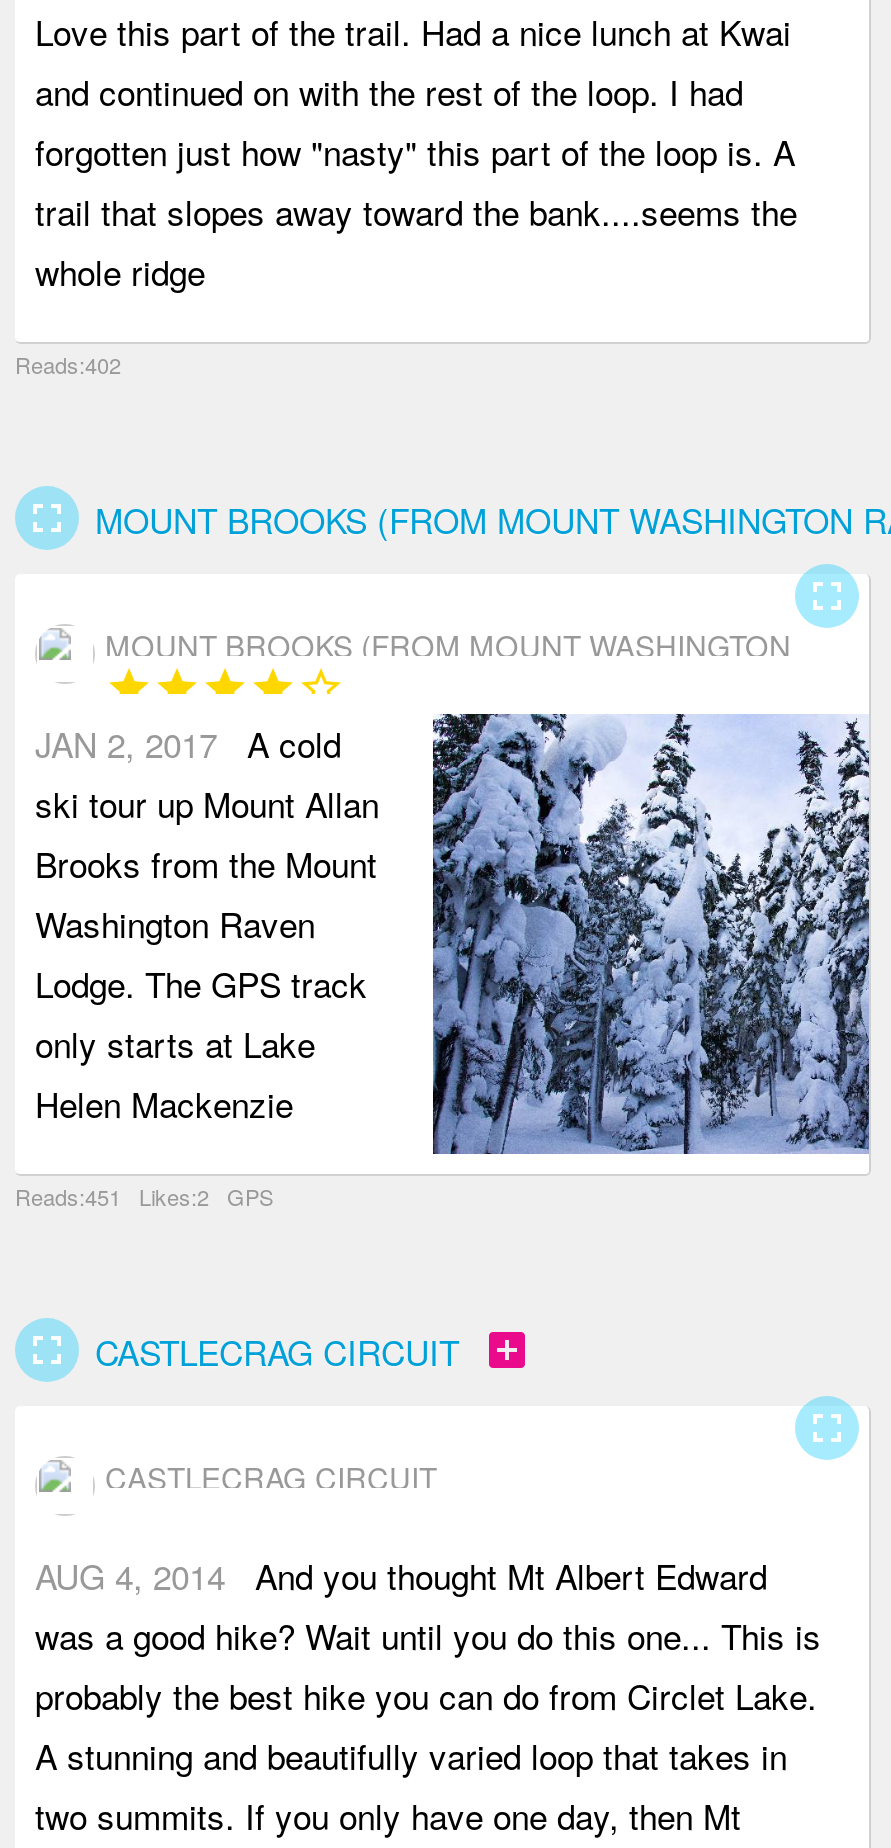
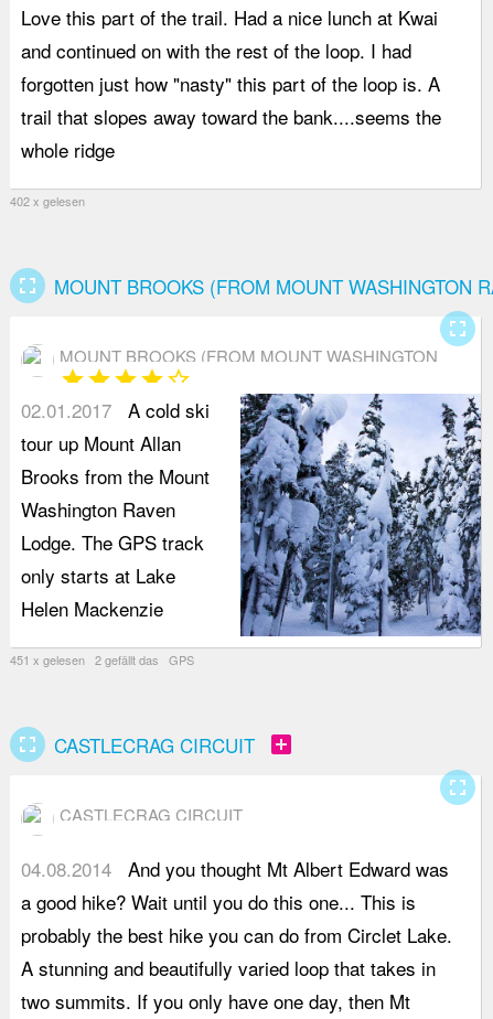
- Reads:402
+ 402 x gelesen

- JAN 2, 2017 A cold
- ski tour up Mount Allan
+ 02.01.2017 A cold ski
+ tour up Mount Allan

- Reads:451 Likes:2 GPS
+ 451 x gelesen 2 gefällt das GPS

- AUG 4, 2014 And you thought Mt Albert Edward
- was a good hike? Wait until you do this one... This is
+ 04.08.2014 And you thought Mt Albert Edward was
+ a good hike? Wait until you do this one... This is
